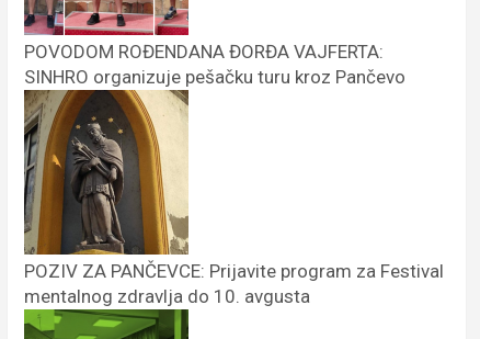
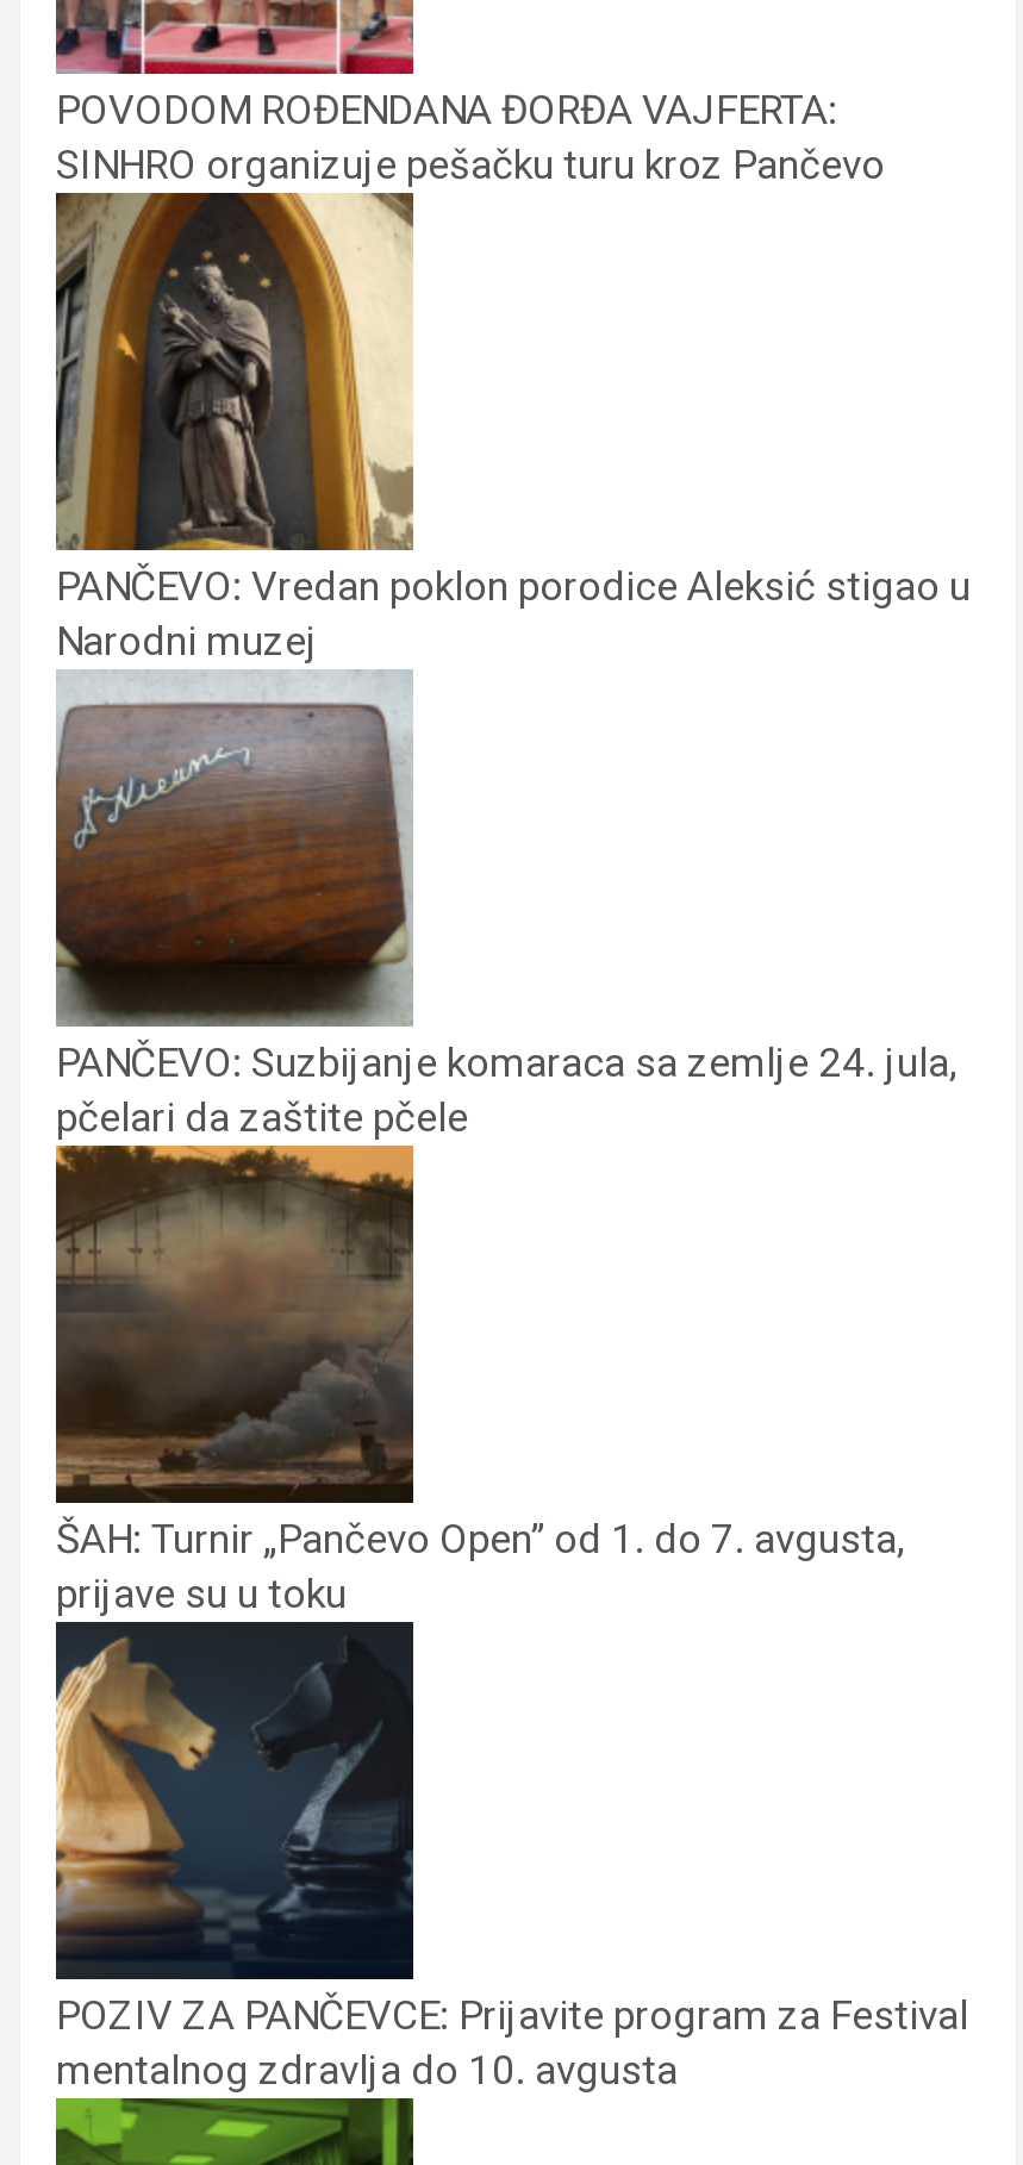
+ [image]
+ ŠAH: Turnir „Pančevo Open” od 1. do 7. avgusta,
+ prijave su u toku

+ [image]

+ PANČEVO: Vredan poklon porodice Aleksić stigao u
+ Narodni muzej

+ [image]
+ PANČEVO: Suzbijanje komaraca sa zemlje 24. jula,
+ pčelari da zaštite pčele
